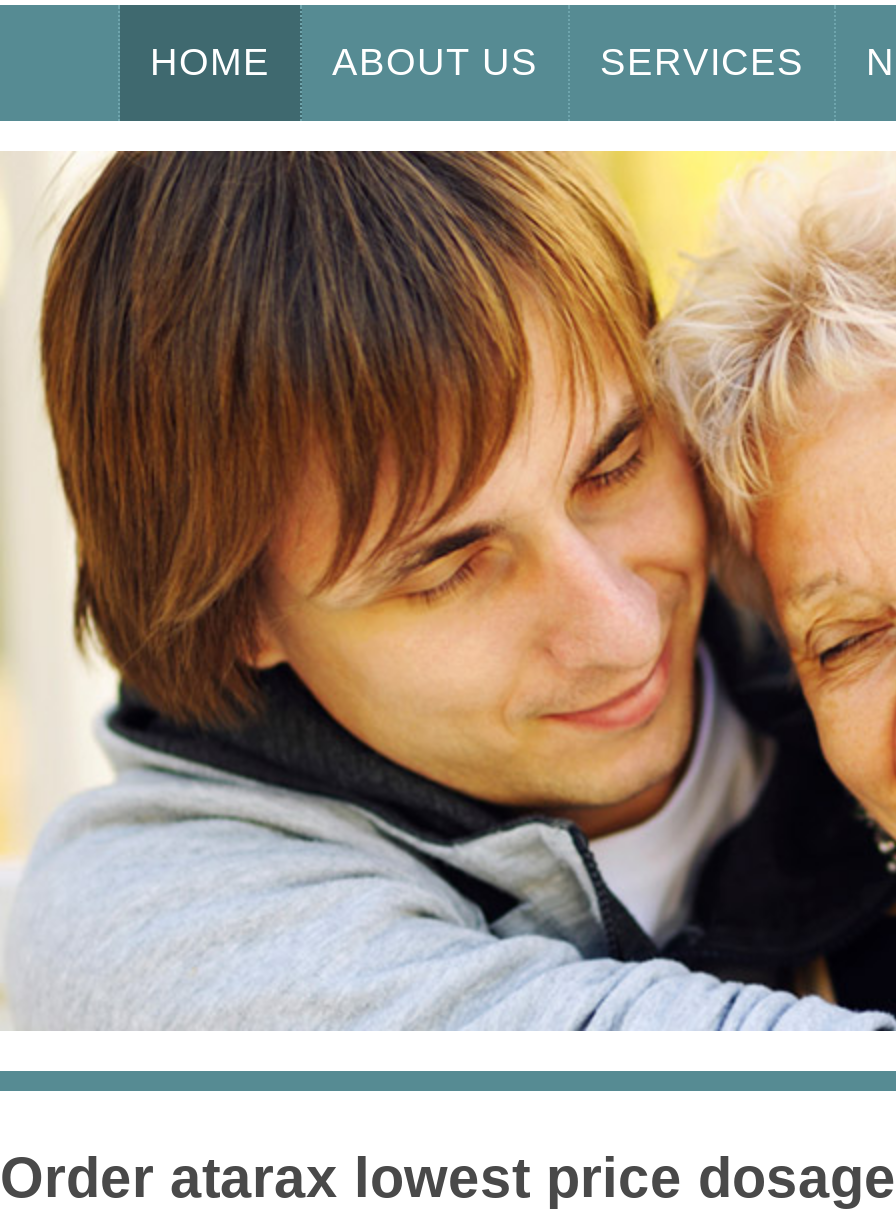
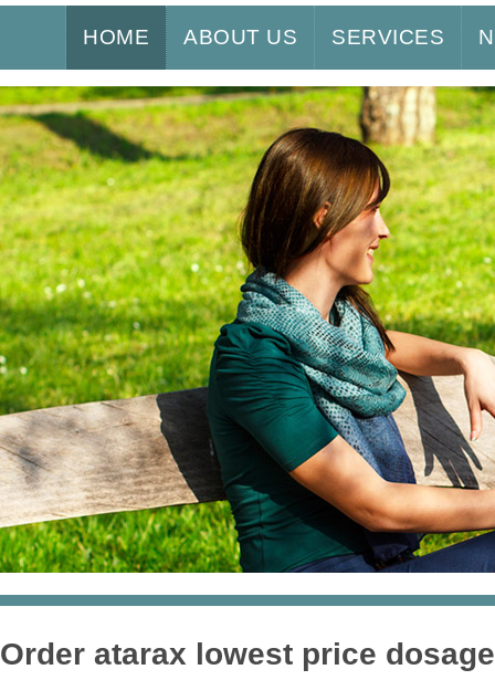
- [image]
+ [image]
